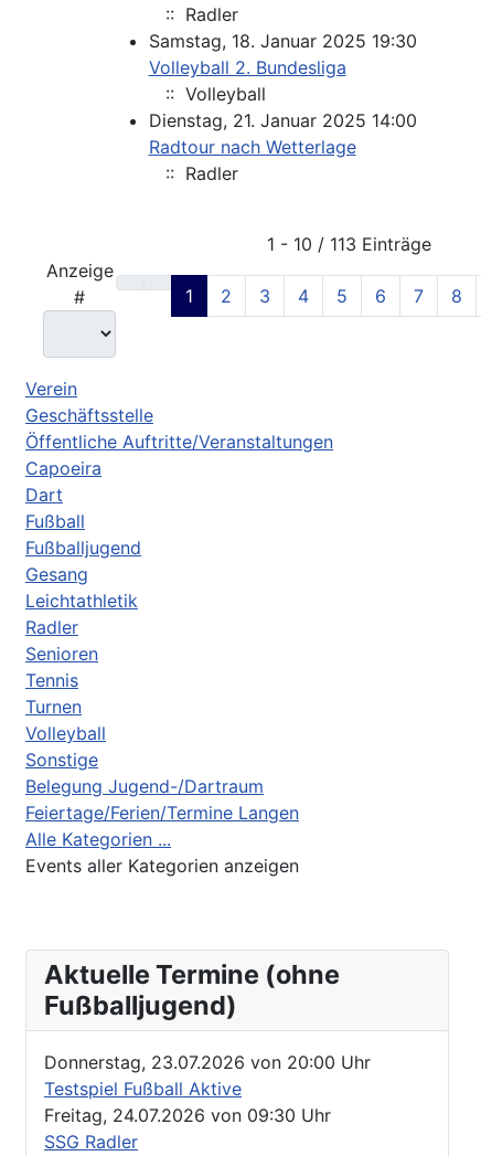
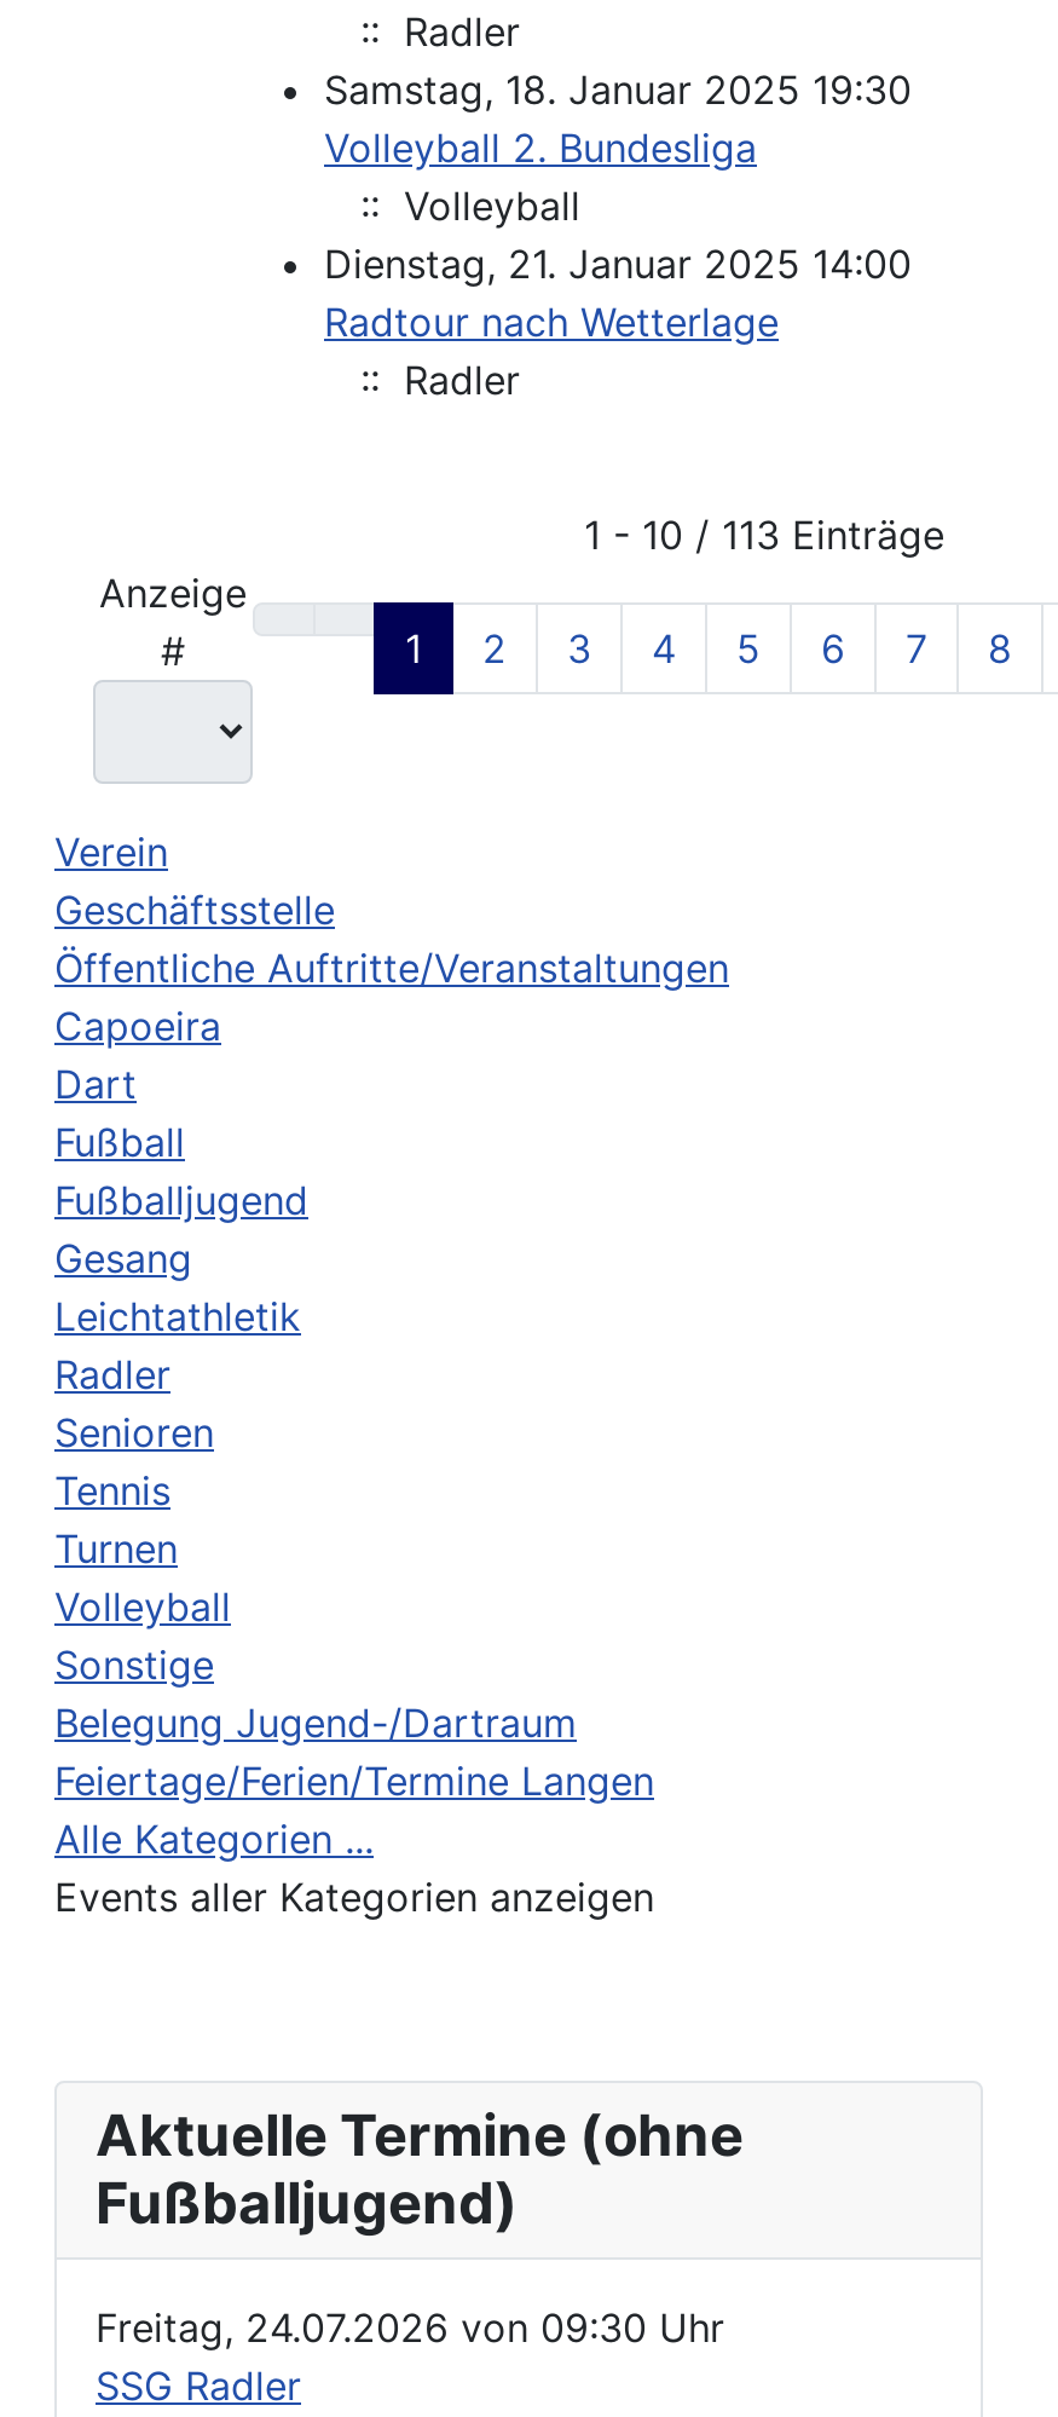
- Donnerstag, 23.07.2026 von 20:00 Uhr
- Testspiel Fußball Aktive
